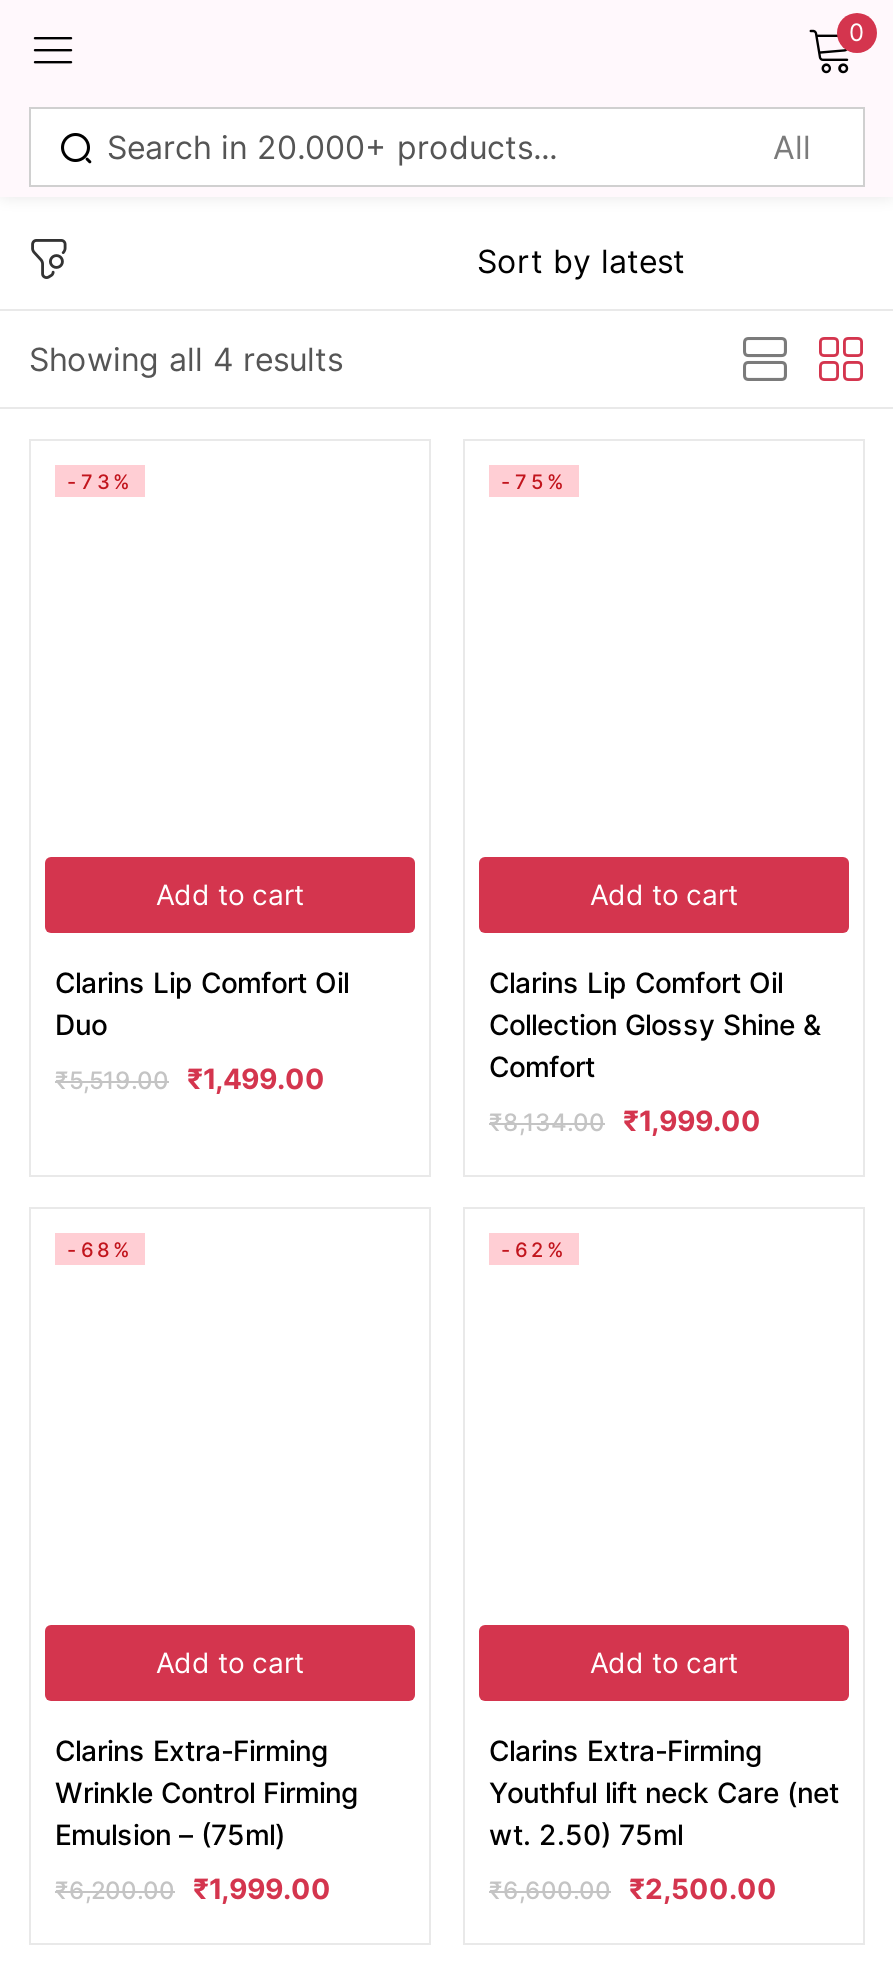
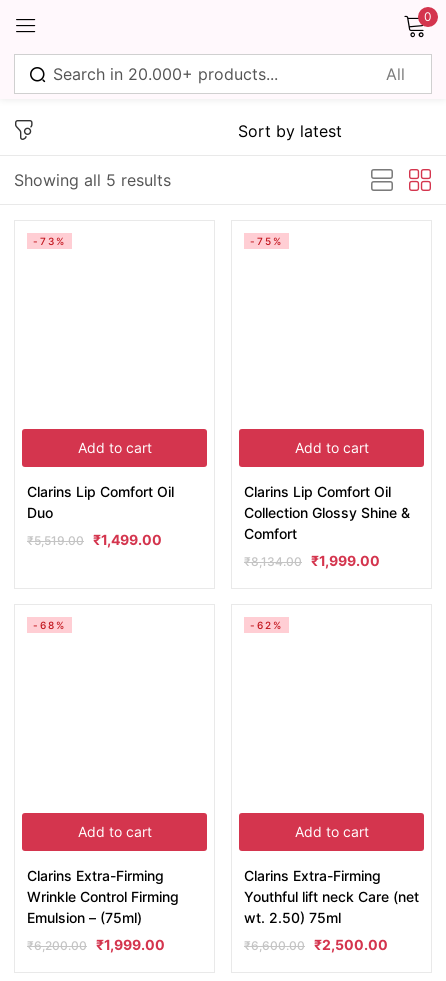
- Showing all 4 results
+ Showing all 5 results
